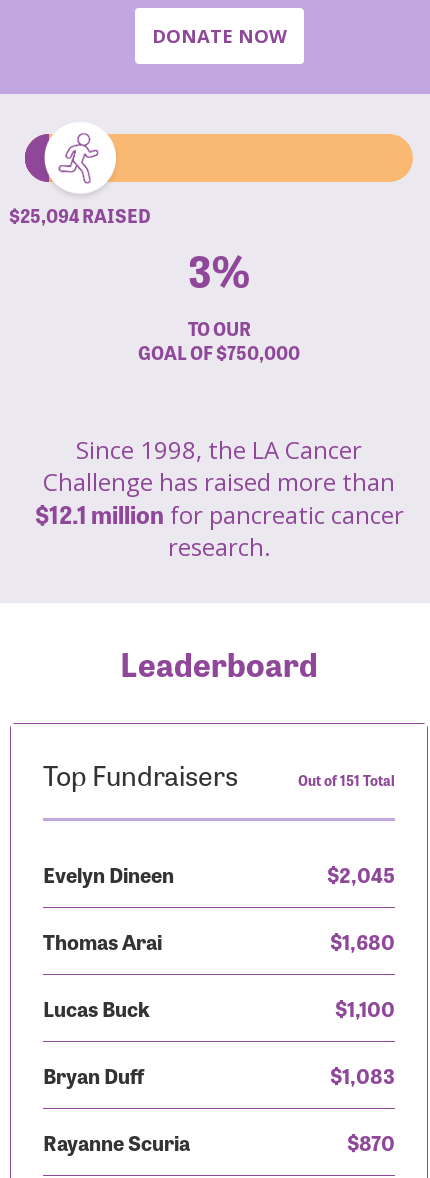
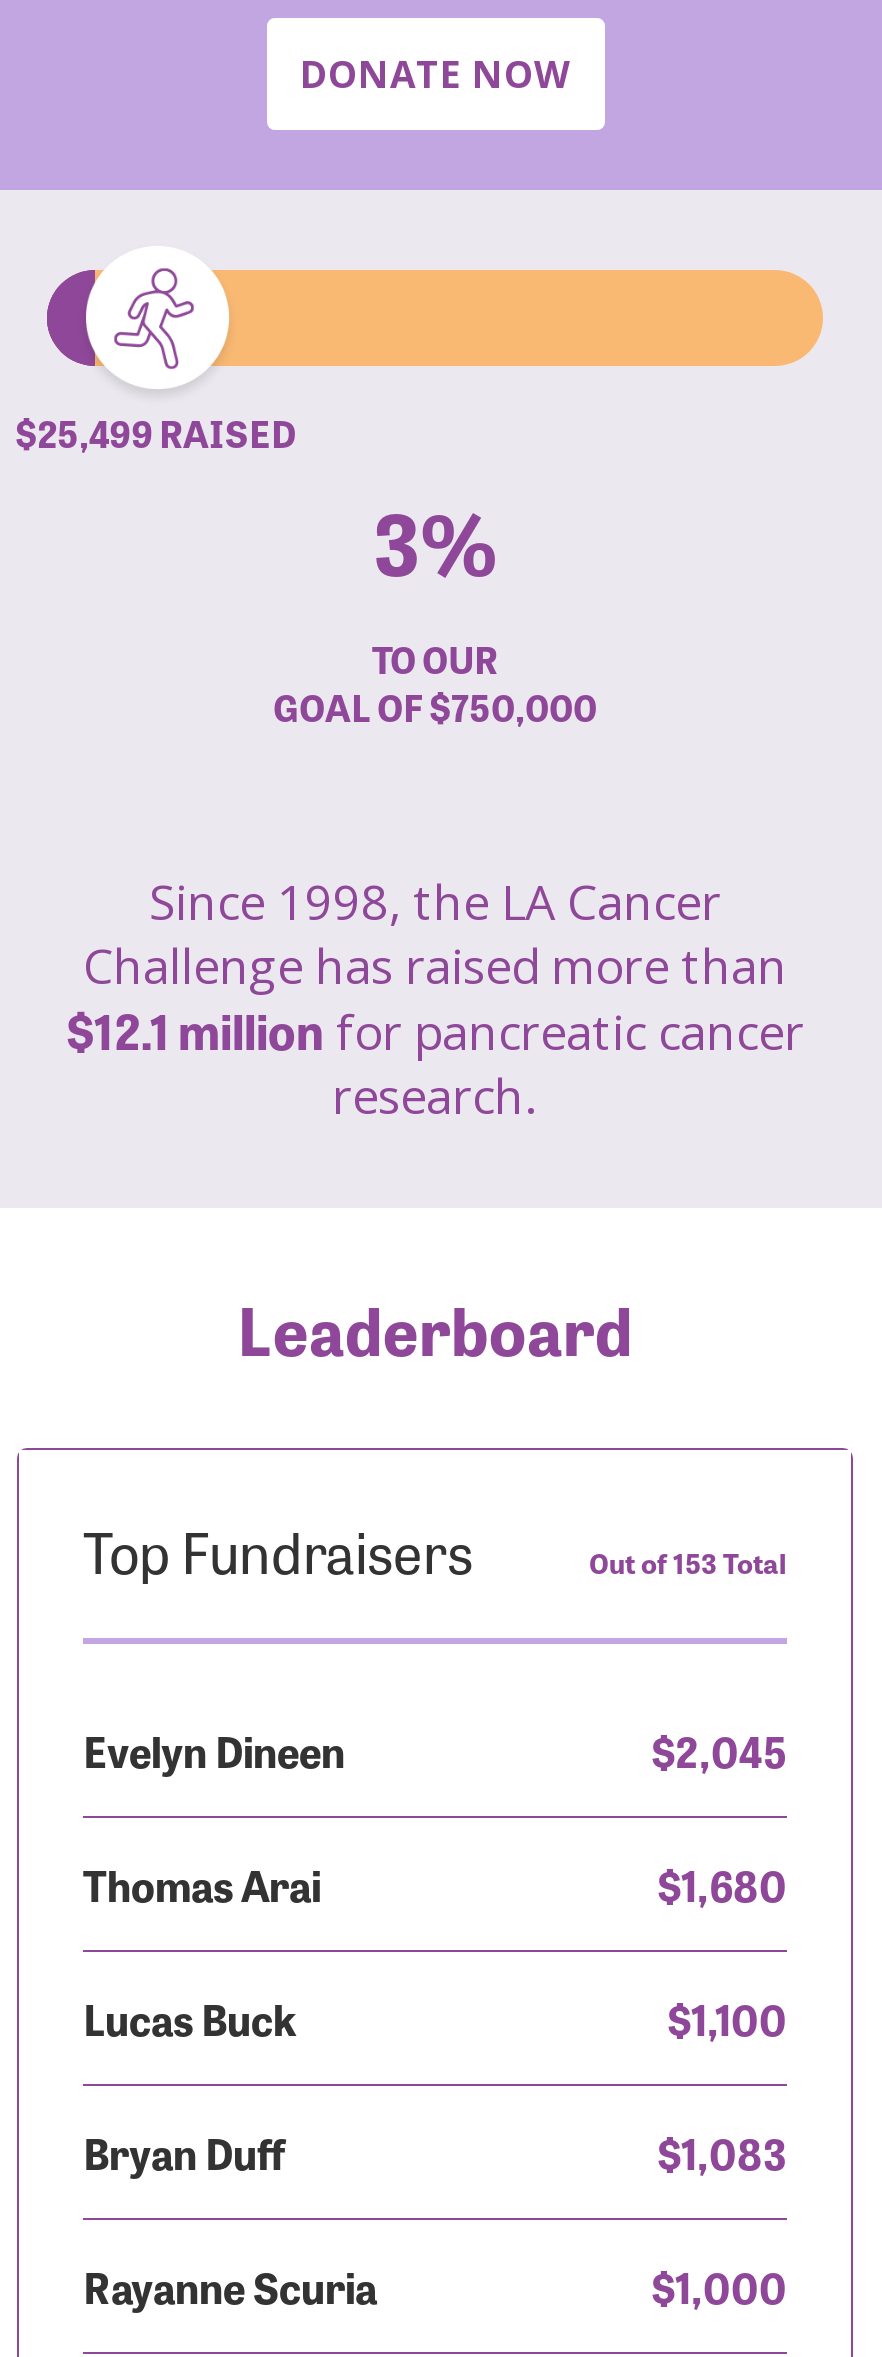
- $25,094 RAISED
+ $25,499 RAISED

- Out of 151 Total
+ Out of 153 Total

- $870
+ $1,000
